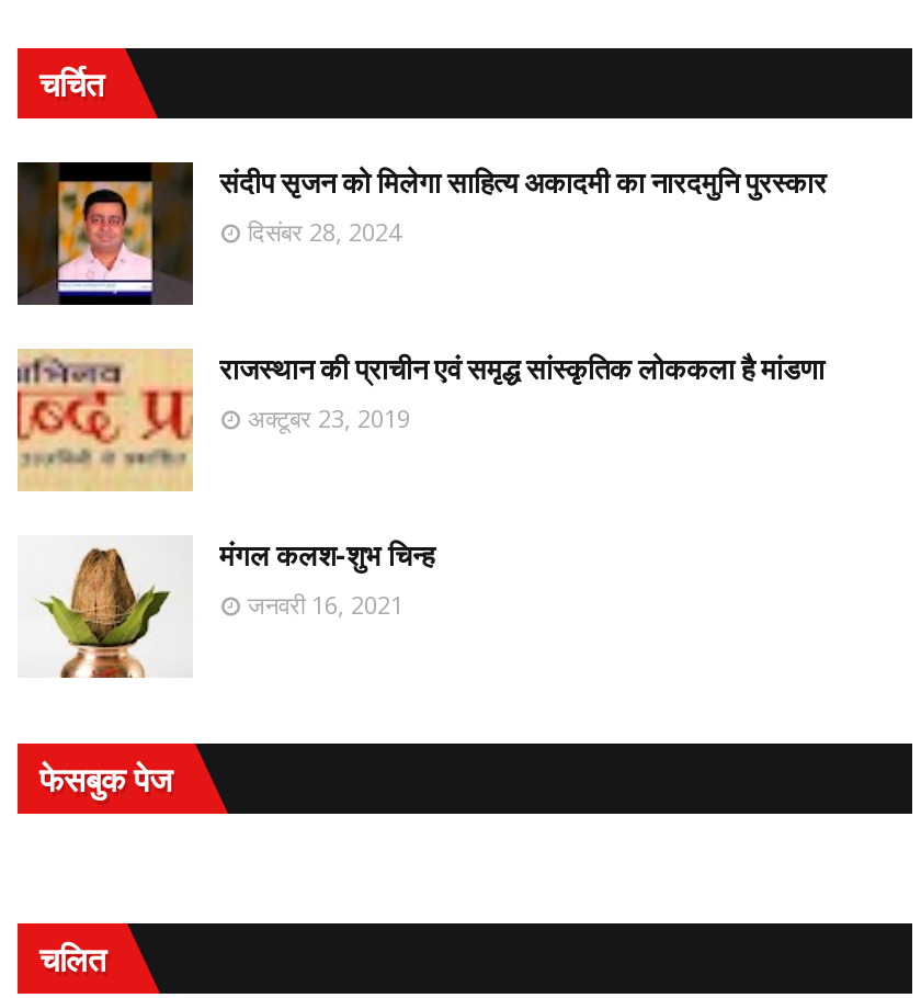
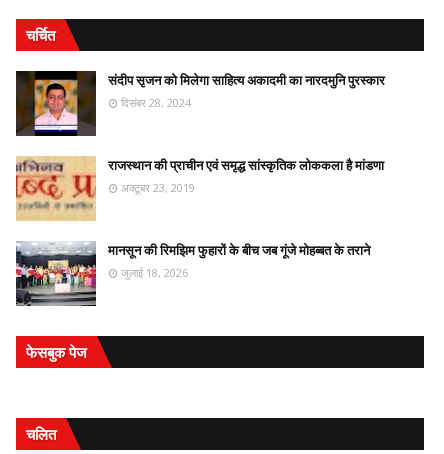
- [image]
- मंगल कलश-शुभ चिन्ह
- जनवरी 16, 2021
+ [image]
+ मानसून की रिमझिम फुहारों के बीच जब गूंजे मोहब्बत के तराने
+ जुलाई 18, 2026
